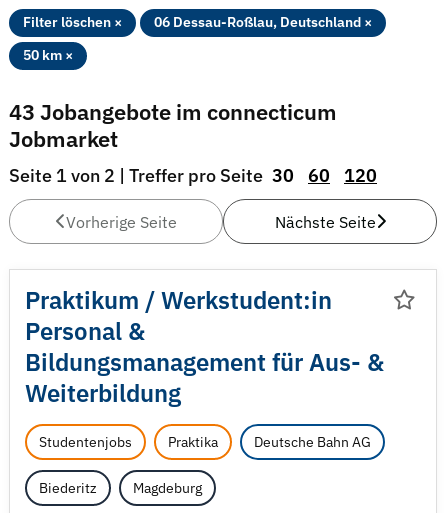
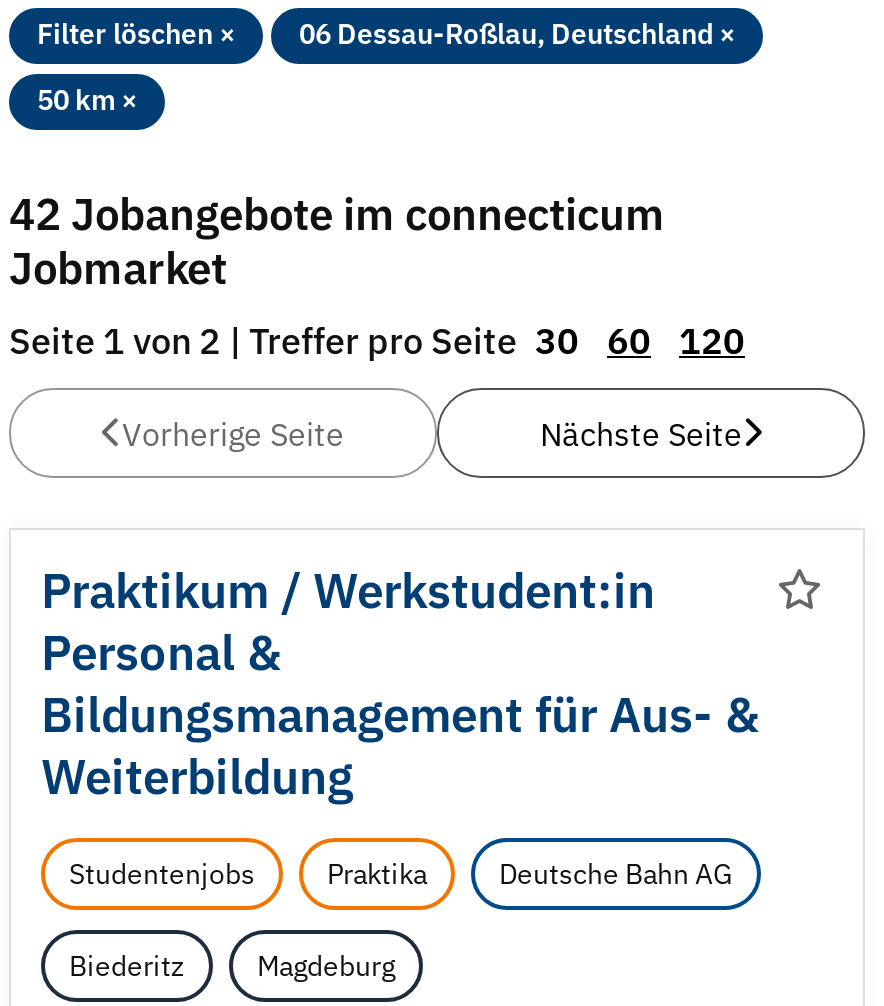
- 43 Jobangebote im connecticum
+ 42 Jobangebote im connecticum
